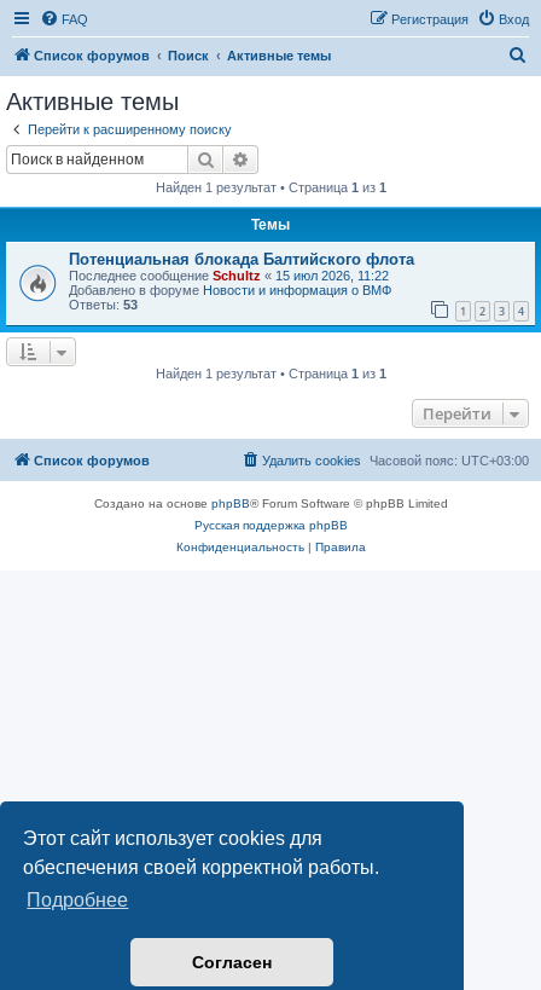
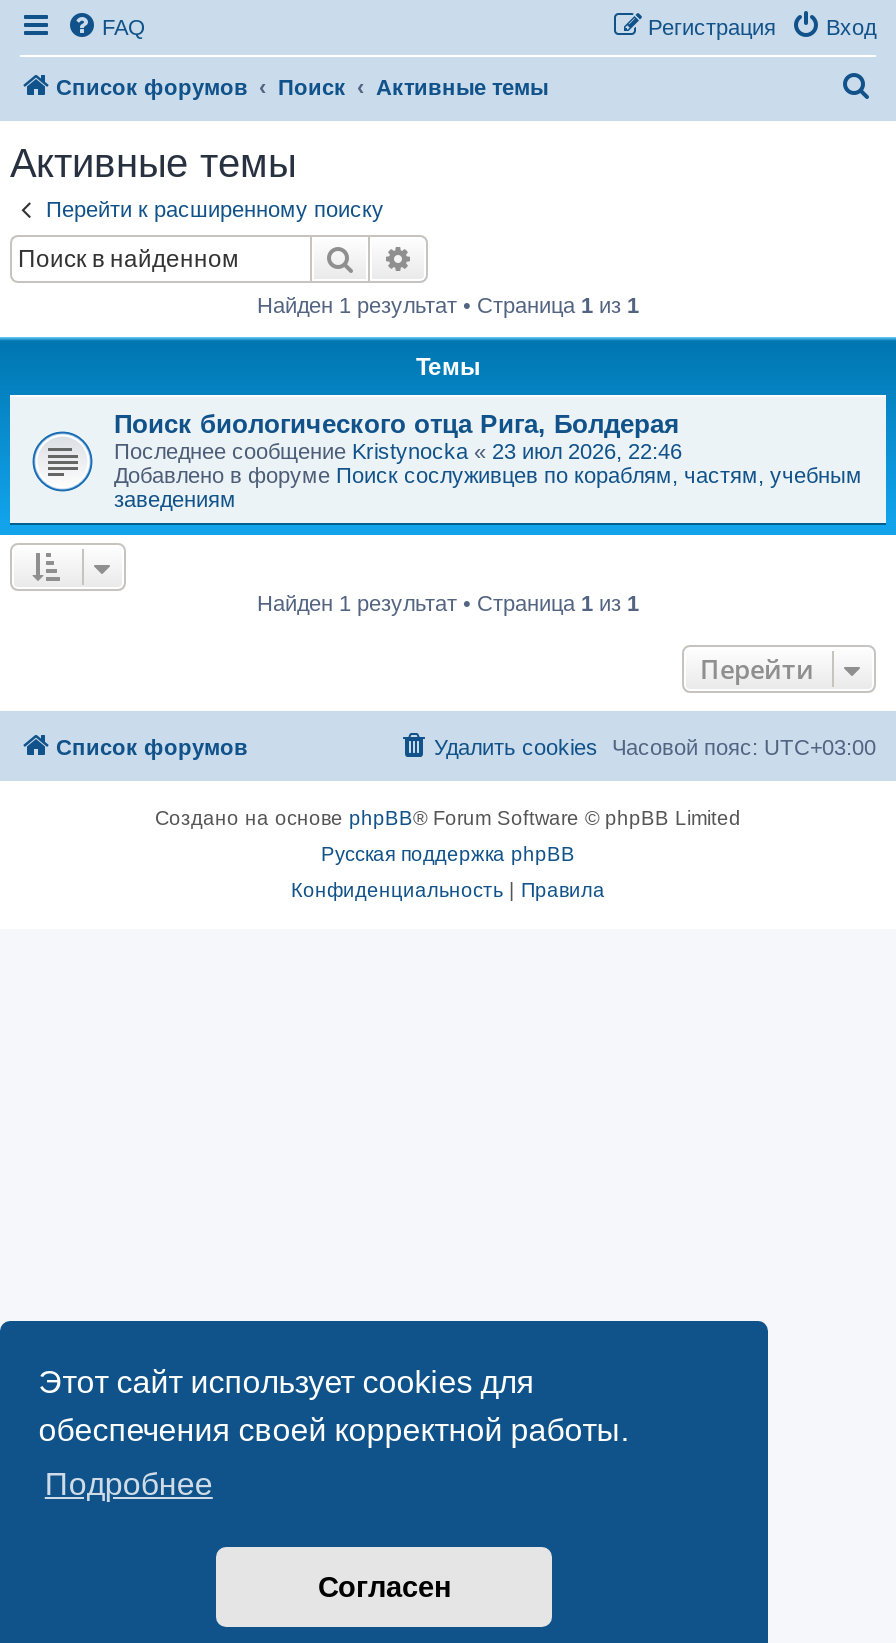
- Потенциальная блокада Балтийского флота
- Последнее сообщение Schultz «15 июл 2026, 11:22
- Добавлено в форуме Новости и информация о ВМФ
- Ответы: 53
- 1
- 2
- 3
- 4
+ Поиск биологического отца Рига, Болдерая
+ Последнее сообщение Kristynocka «23 июл 2026, 22:46
+ Добавлено в форуме Поиск сослуживцев по кораблям, частям, учебным
+ заведениям
